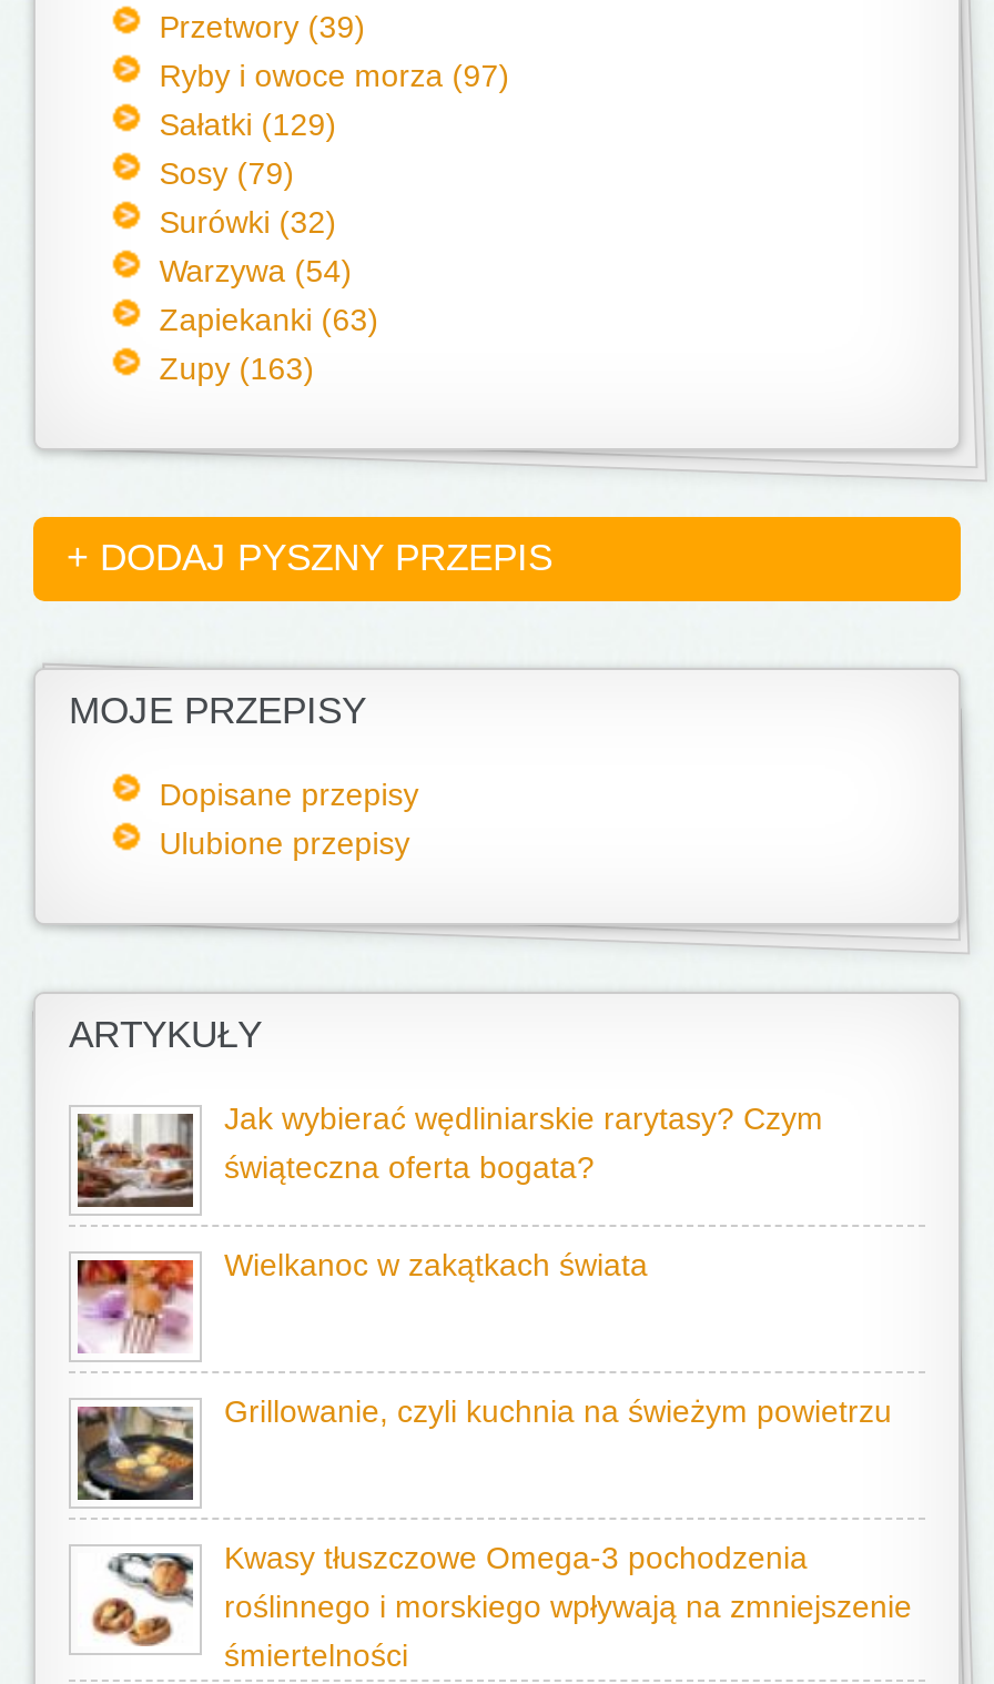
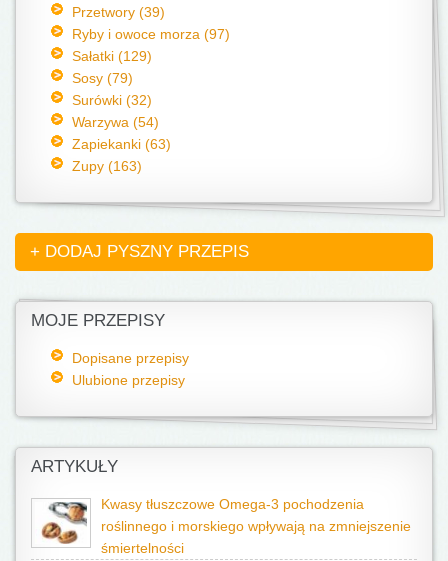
- [image]
- Jak wybierać wędliniarskie rarytasy? Czym
- świąteczna oferta bogata?
- Wielkanoc w zakątkach świata

- [image]
- Grillowanie, czyli kuchnia na świeżym powietrzu

- [image]
